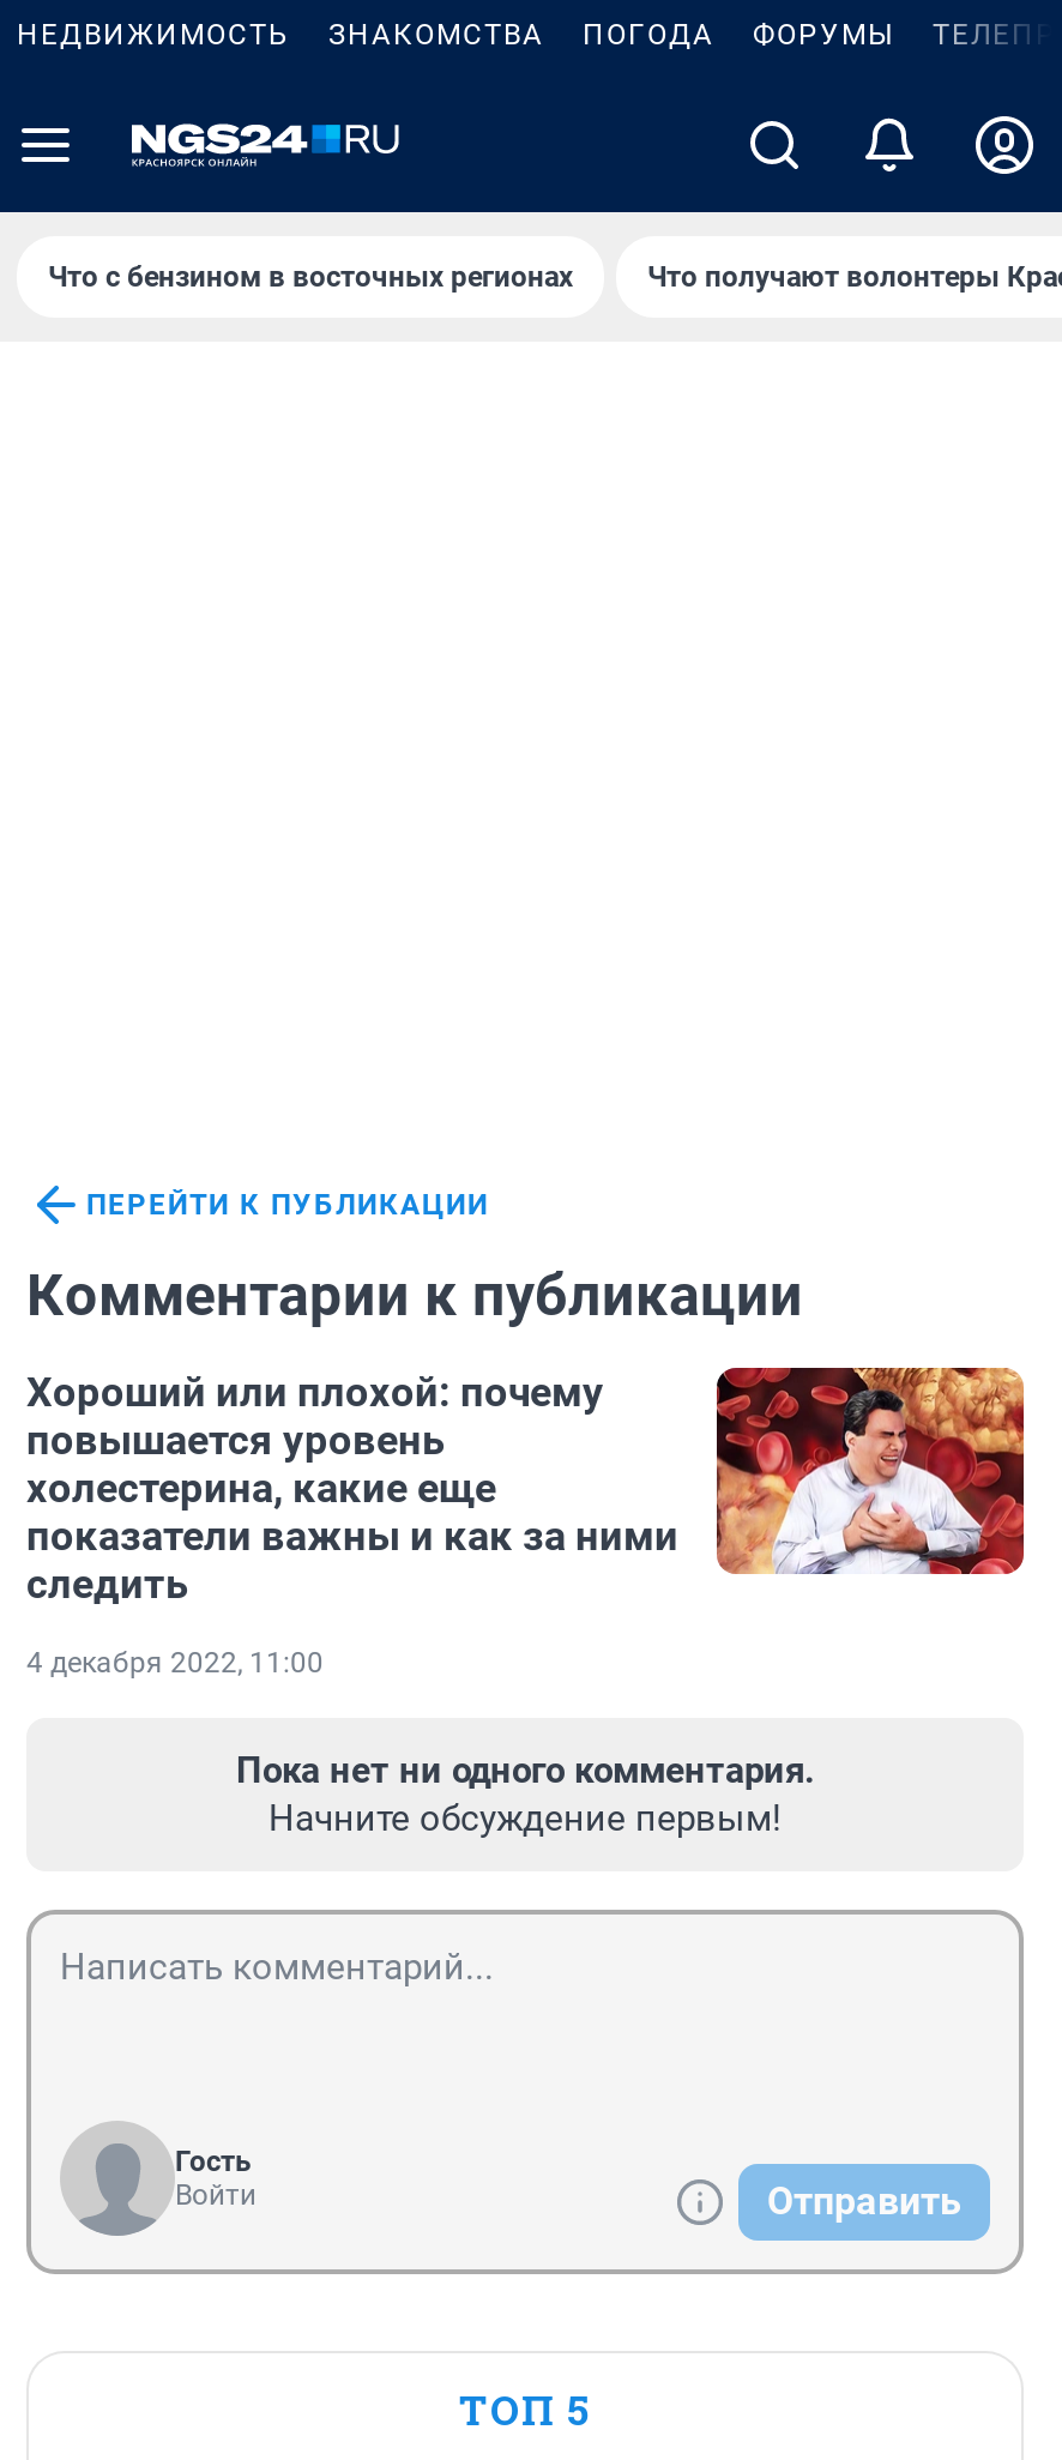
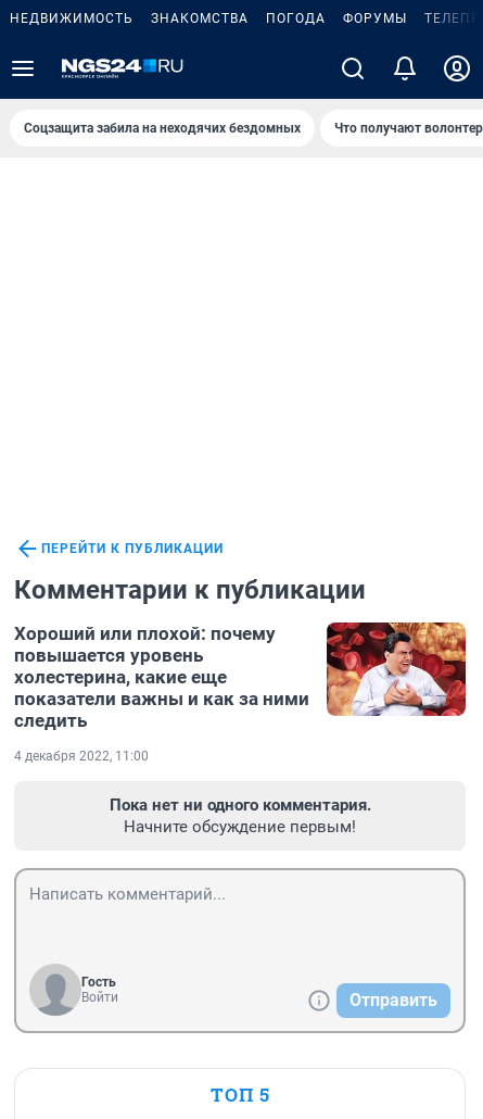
- Что с бензином в восточных регионах
+ Соцзащита забила на неходячих бездомных
